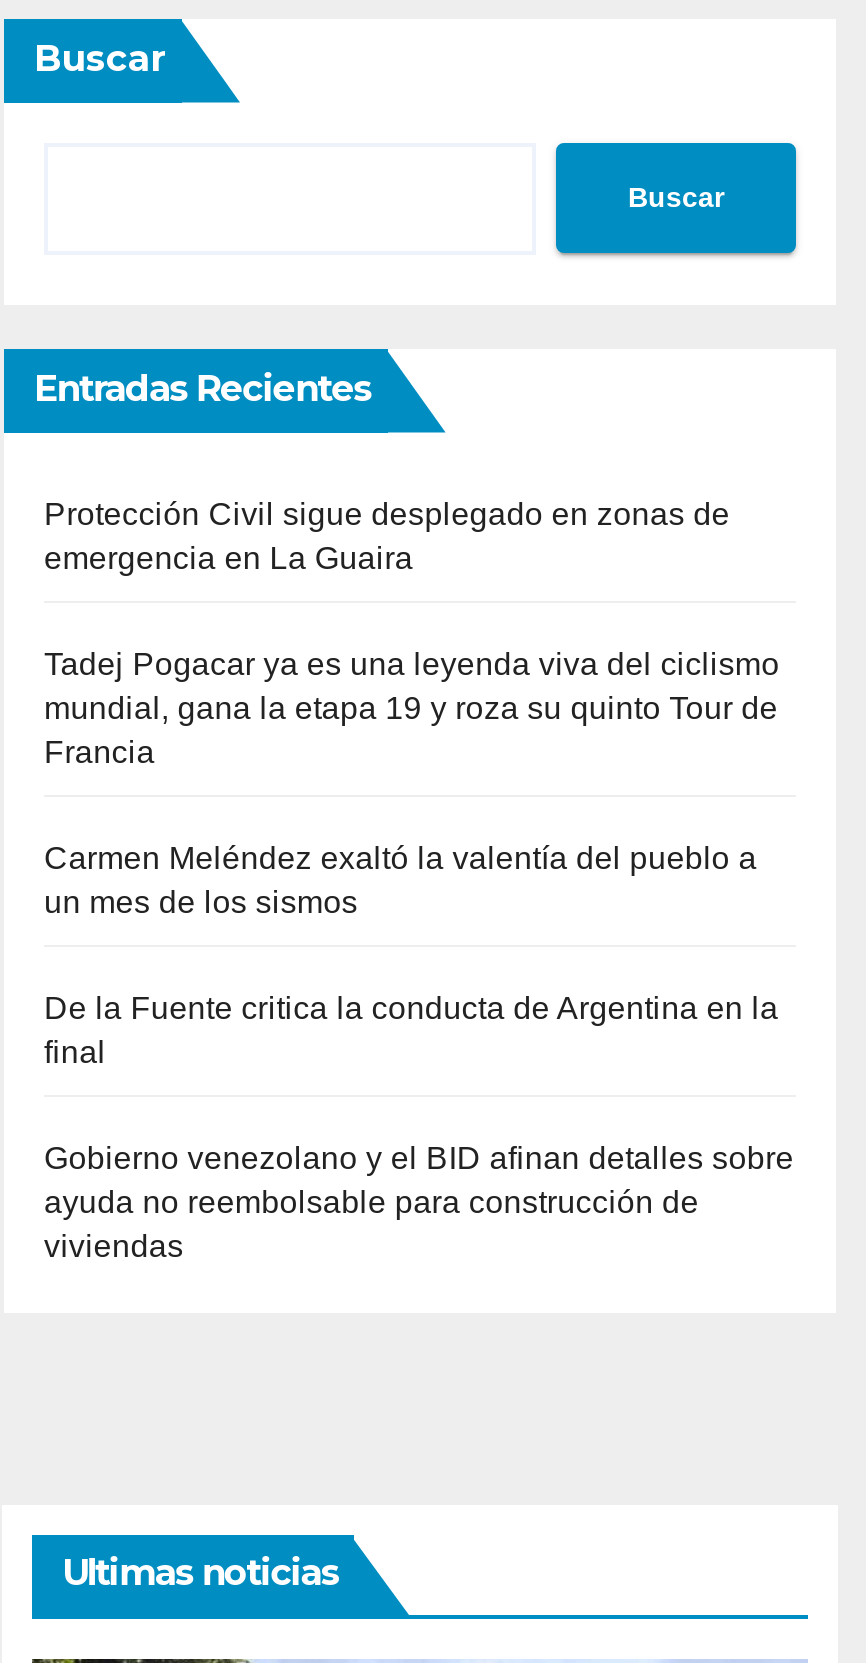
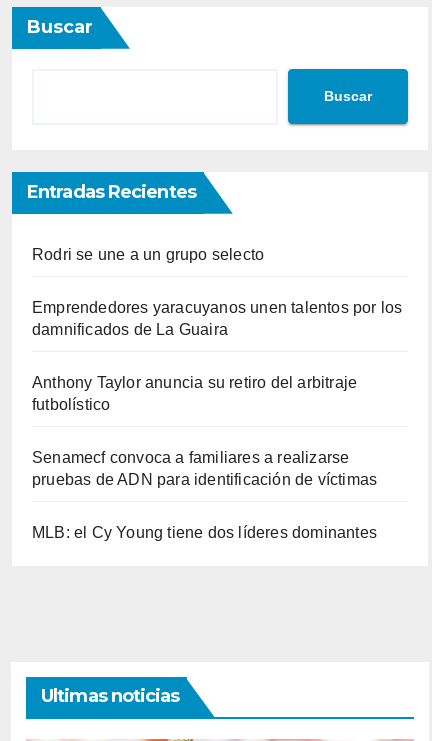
- Protección Civil sigue desplegado en zonas de
- emergencia en La Guaira
+ Rodri se une a un grupo selecto

- Tadej Pogacar ya es una leyenda viva del ciclismo
- mundial, gana la etapa 19 y roza su quinto Tour de
- Francia
+ Emprendedores yaracuyanos unen talentos por los
+ damnificados de La Guaira

- Carmen Meléndez exaltó la valentía del pueblo a
- un mes de los sismos
+ Anthony Taylor anuncia su retiro del arbitraje
+ futbolístico

- De la Fuente critica la conducta de Argentina en la
- final
+ Senamecf convoca a familiares a realizarse
+ pruebas de ADN para identificación de víctimas

- Gobierno venezolano y el BID afinan detalles sobre
- ayuda no reembolsable para construcción de
- viviendas
+ MLB: el Cy Young tiene dos líderes dominantes
